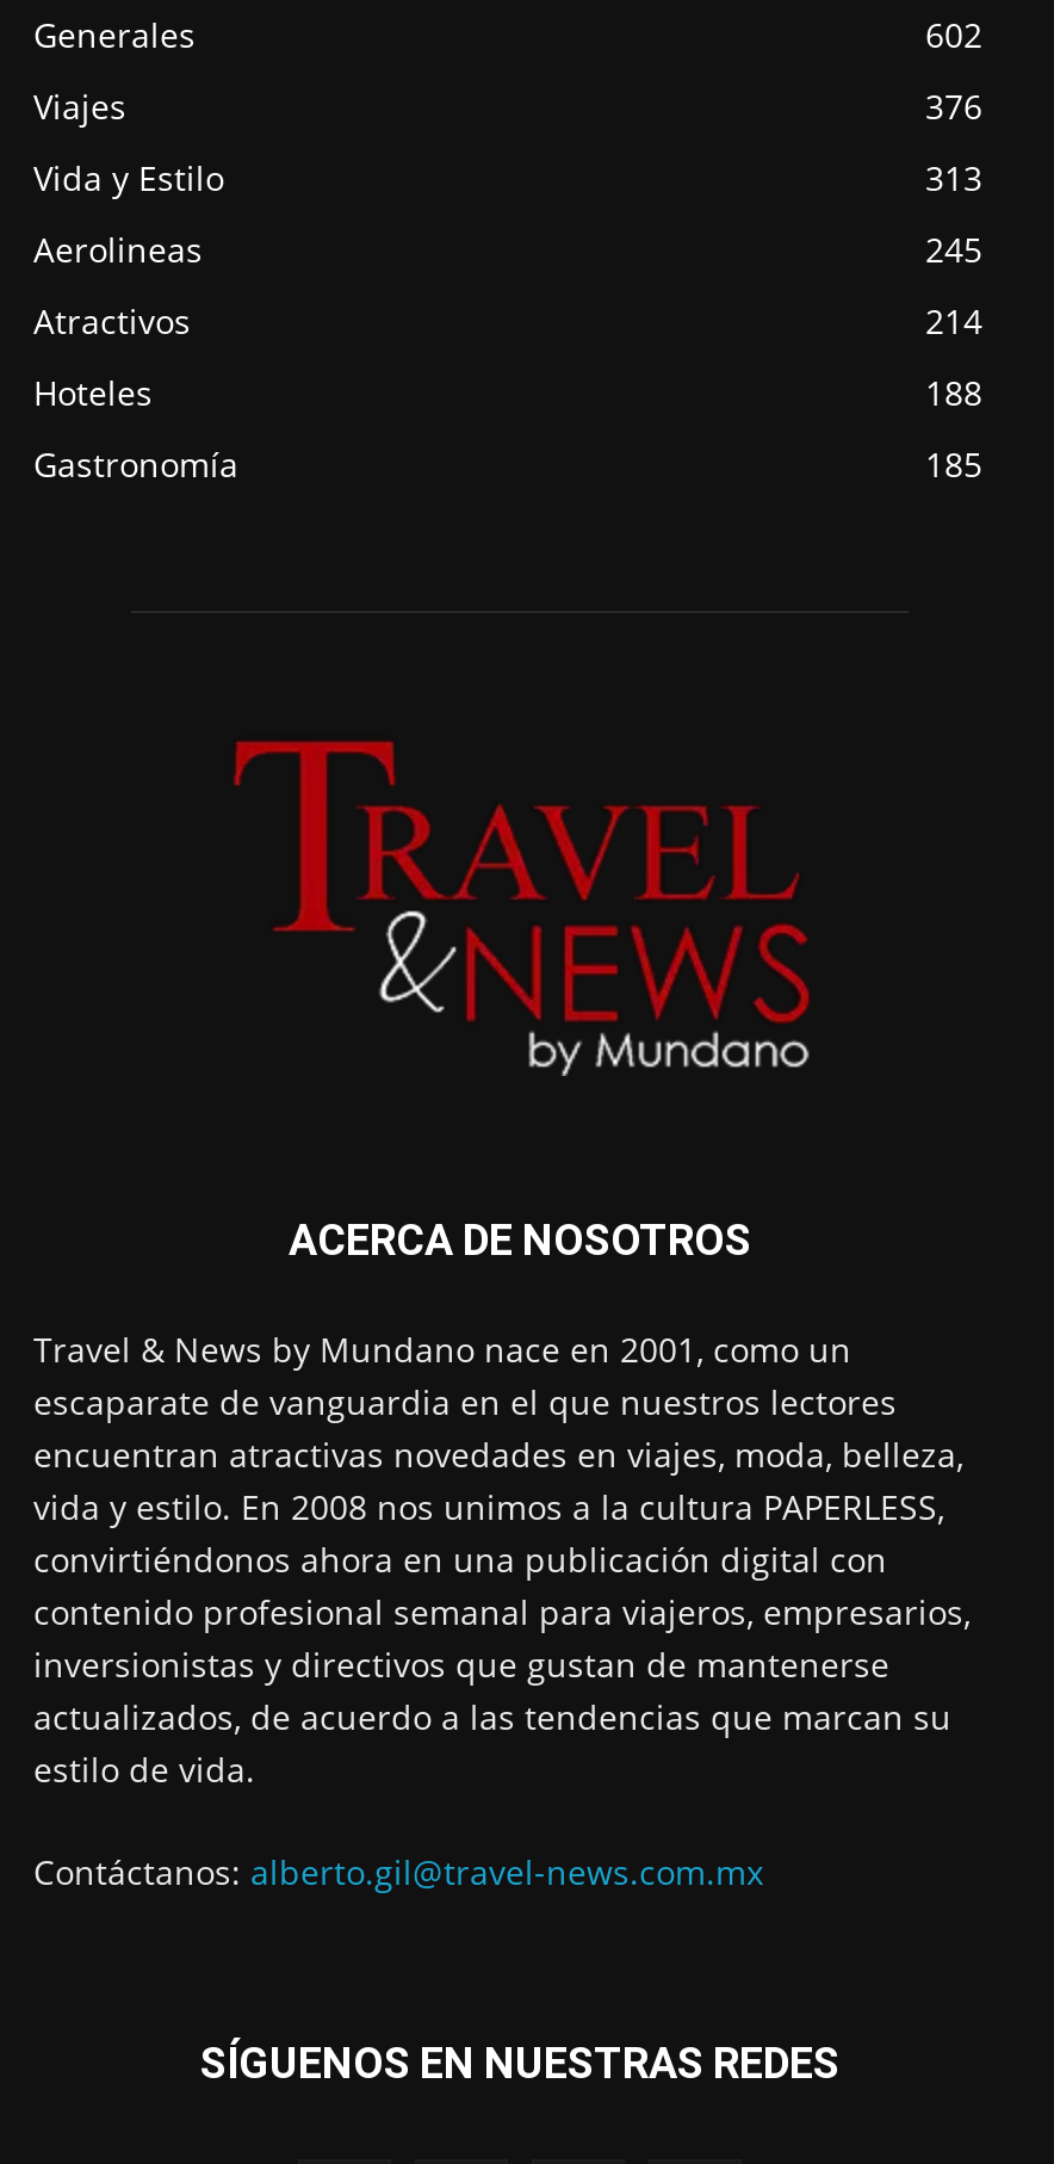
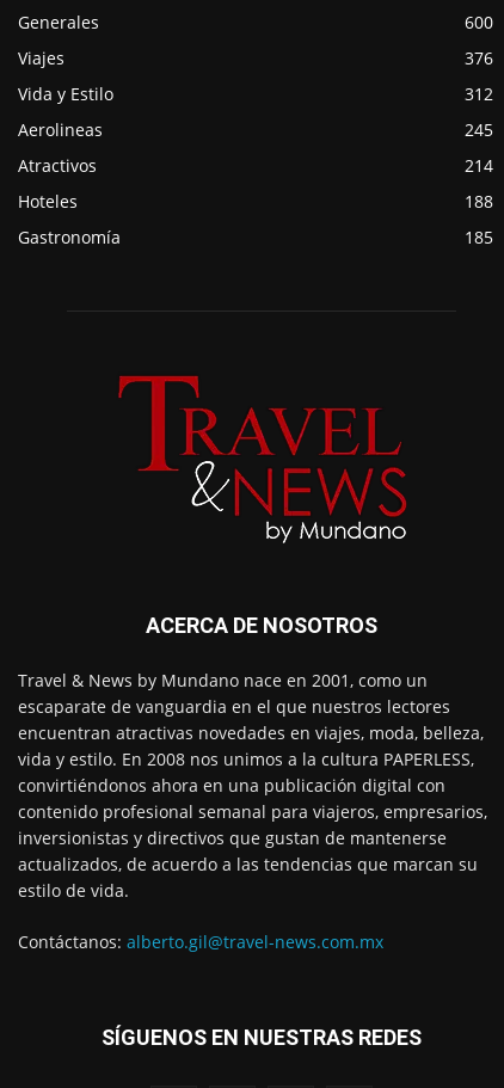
- 602
+ 600

- 313
+ 312
